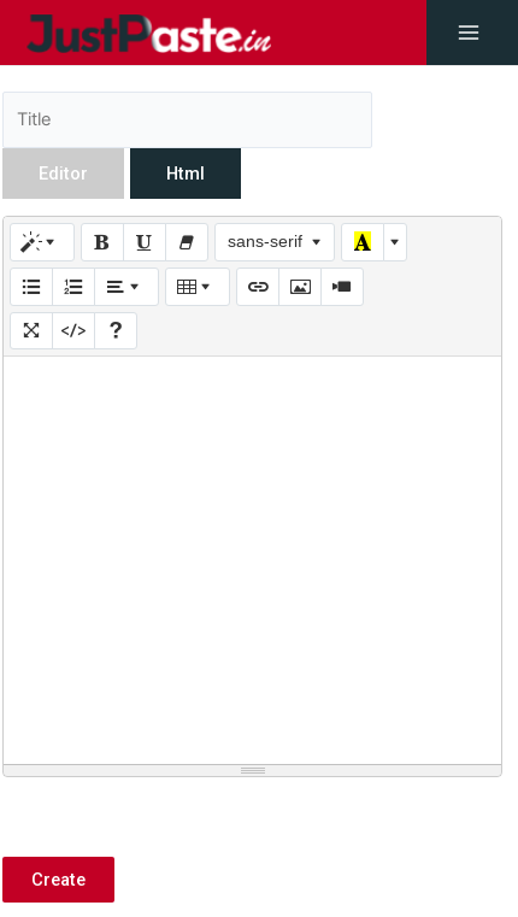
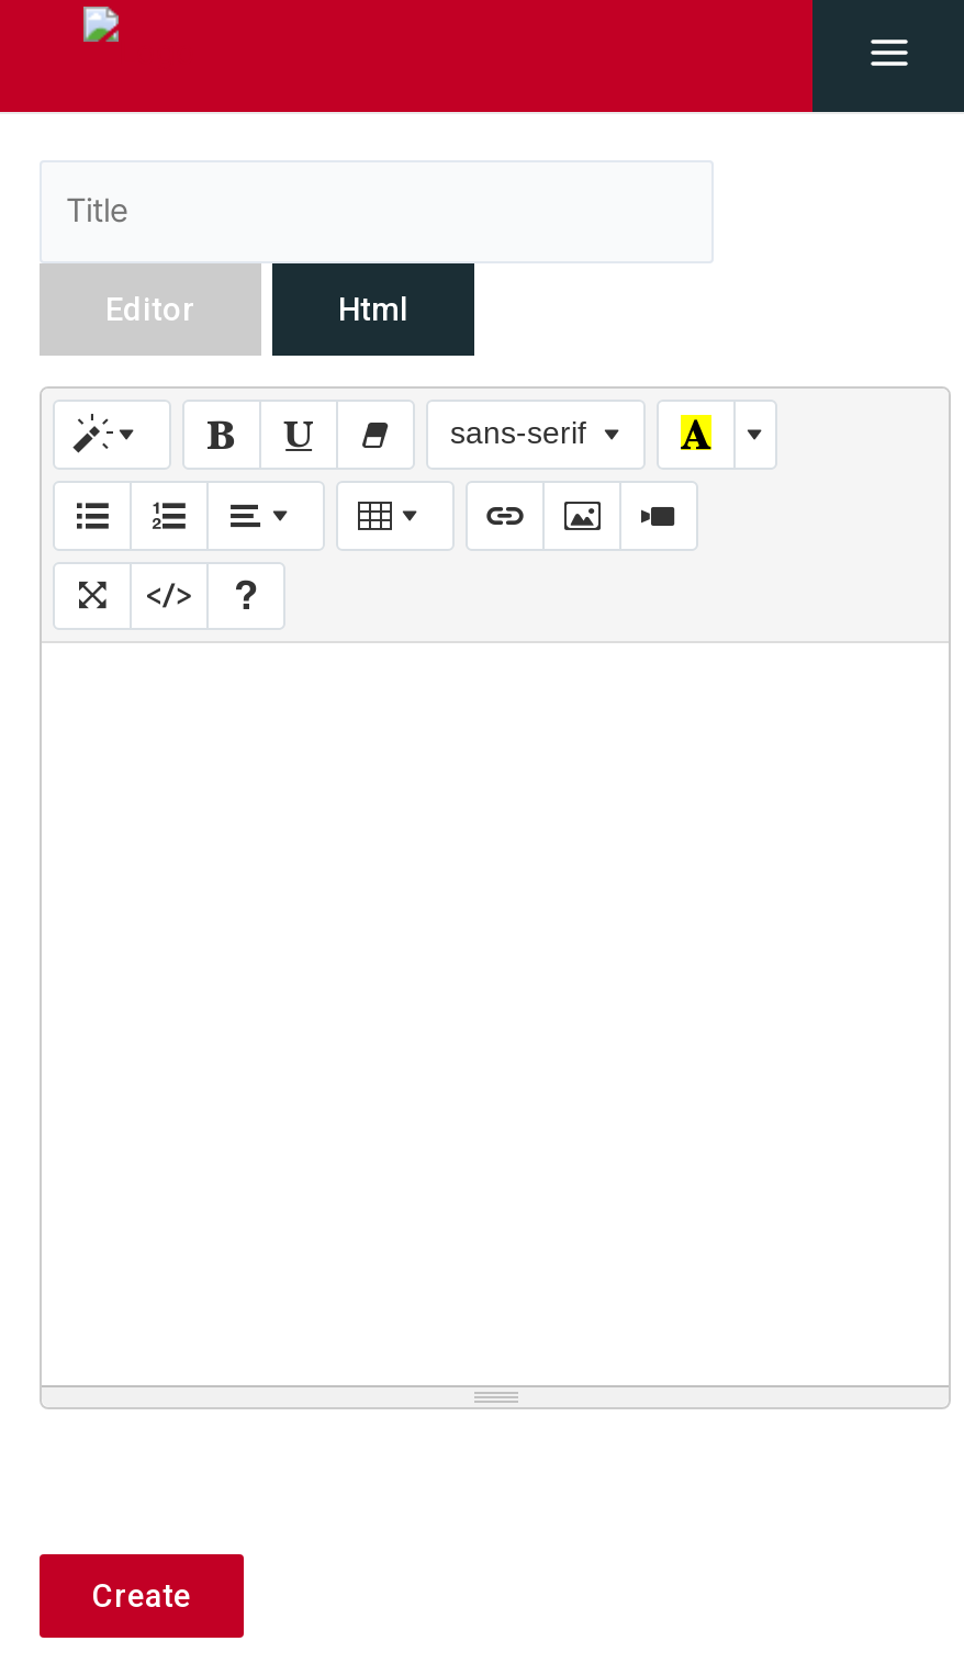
- [image]
